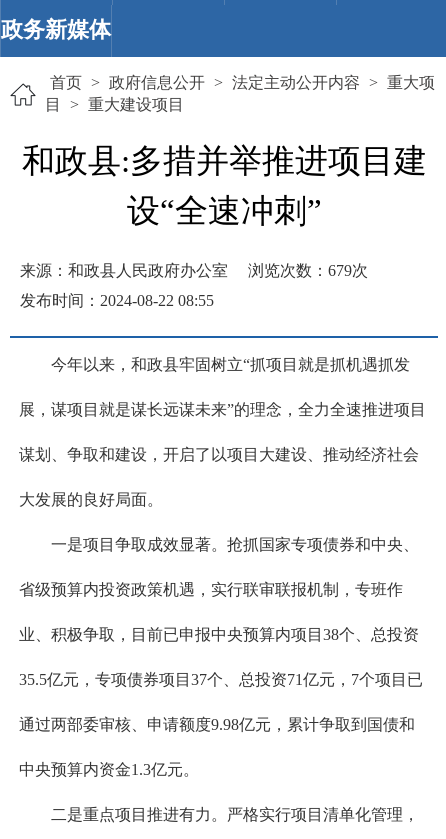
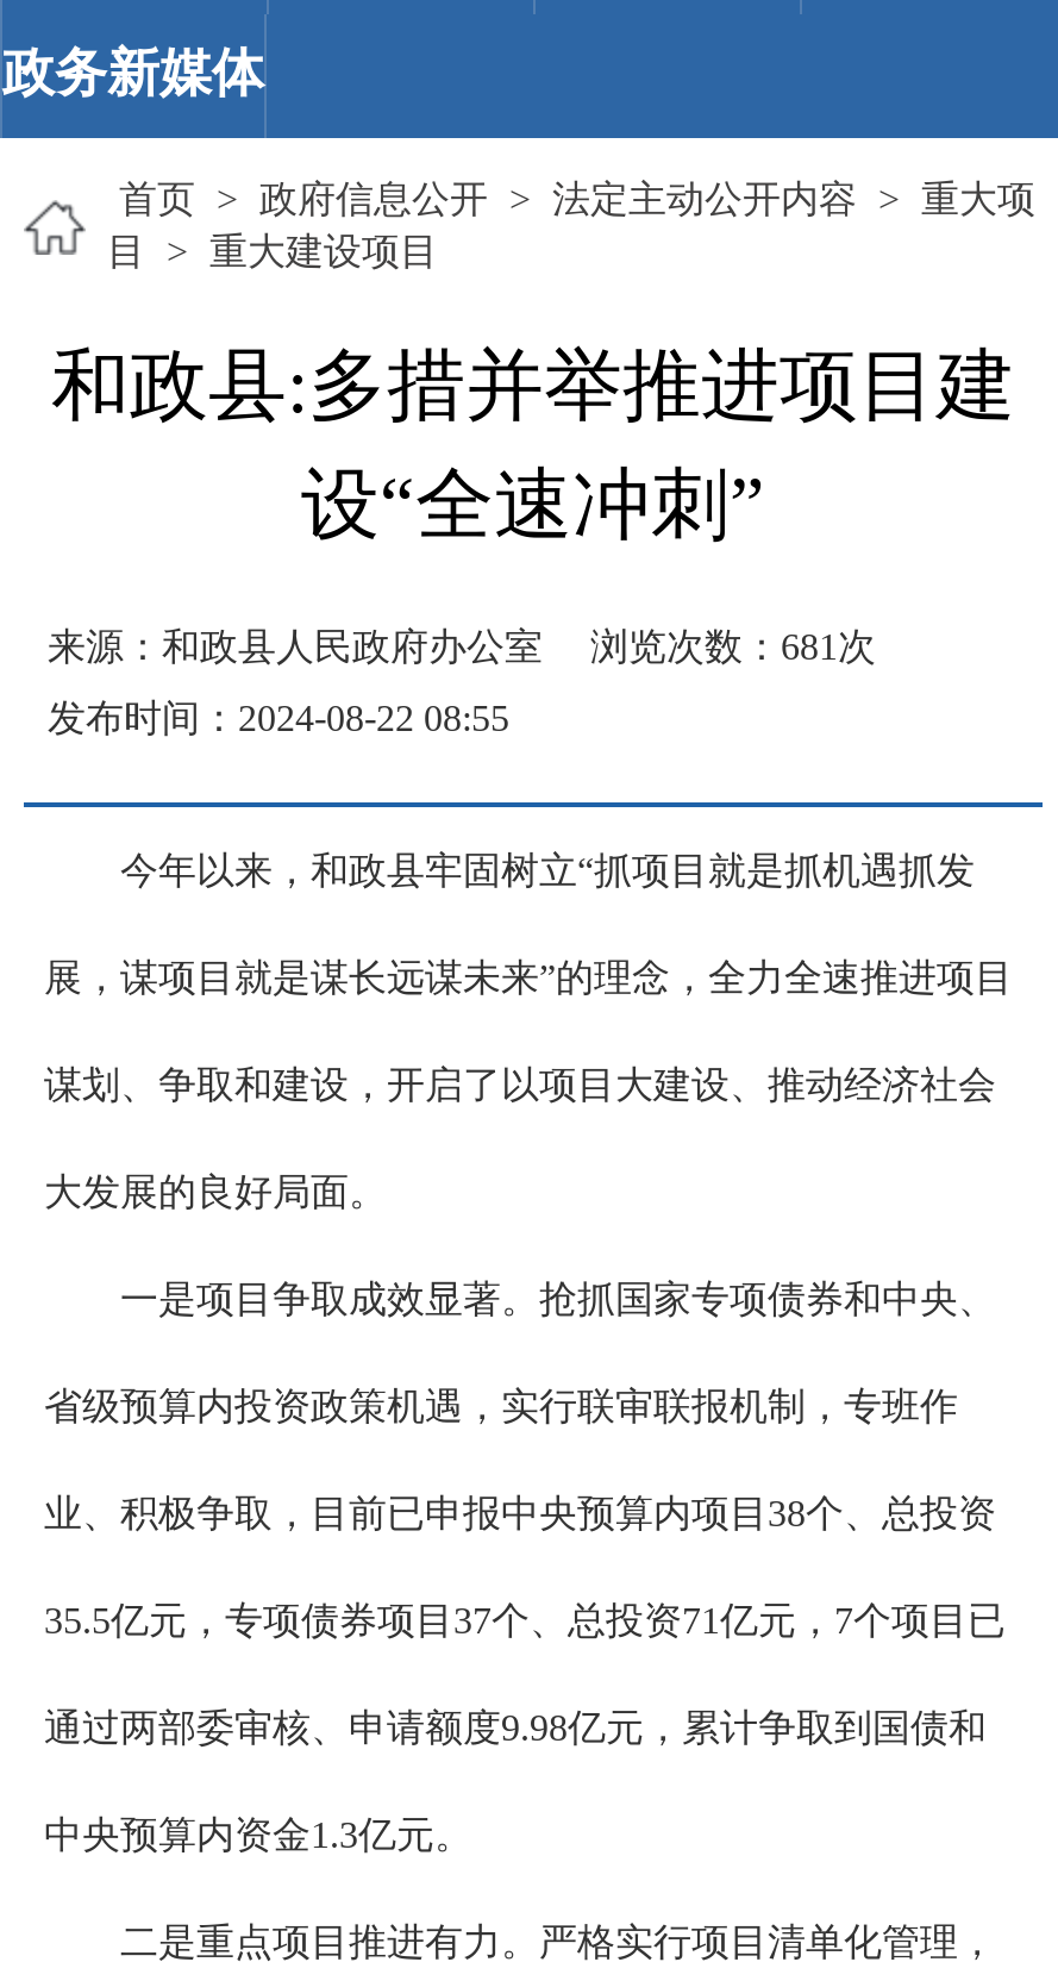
- 来源：和政县人民政府办公室 浏览次数：679次
+ 来源：和政县人民政府办公室 浏览次数：681次
